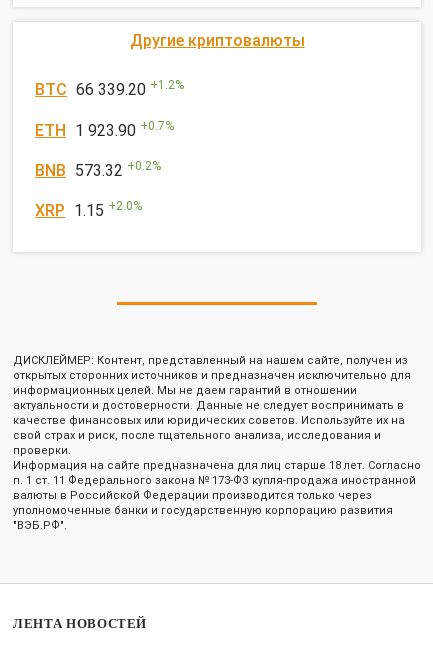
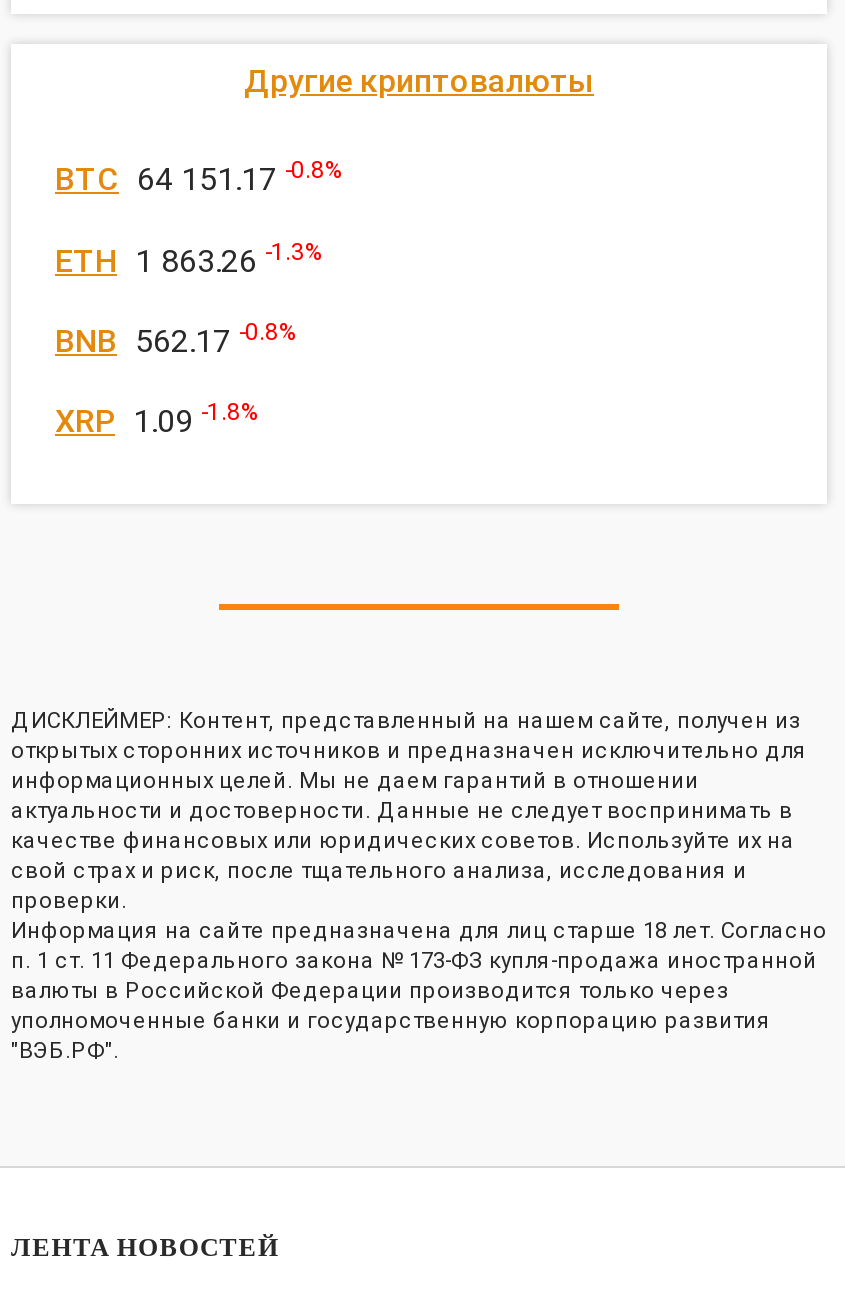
- BTC 66 339.20 + 1.2%
+ BTC 64 151.17 -0.8%

- ETH 1 923.90 +0.7%
+ ETH 1 863.26 -1.3%

- BNB 573.32 +0.2%
+ BNB 562.17 -0.8%

- XRP 1.15 +2.0%
+ XRP 1.09 -1.8%
